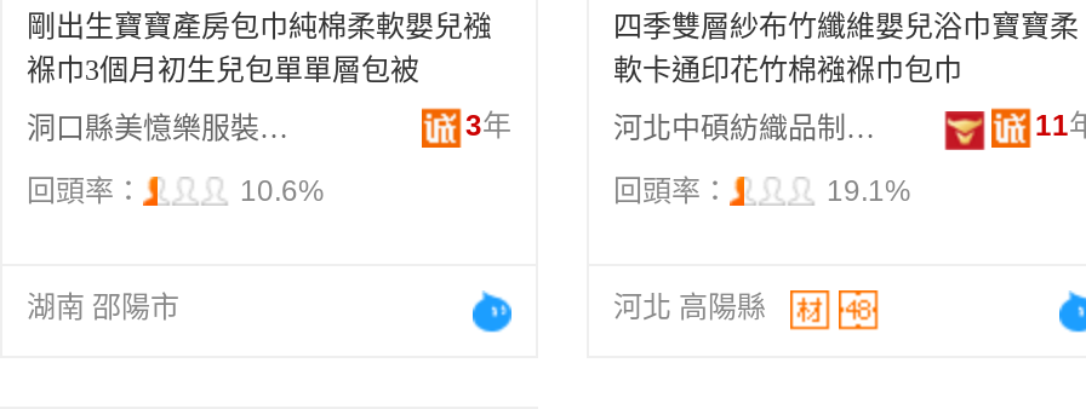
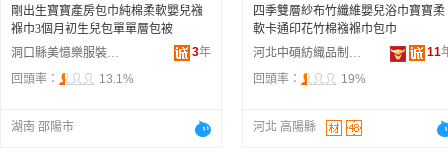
- 10.6%
+ 13.1%

- 19.1%
+ 19%
